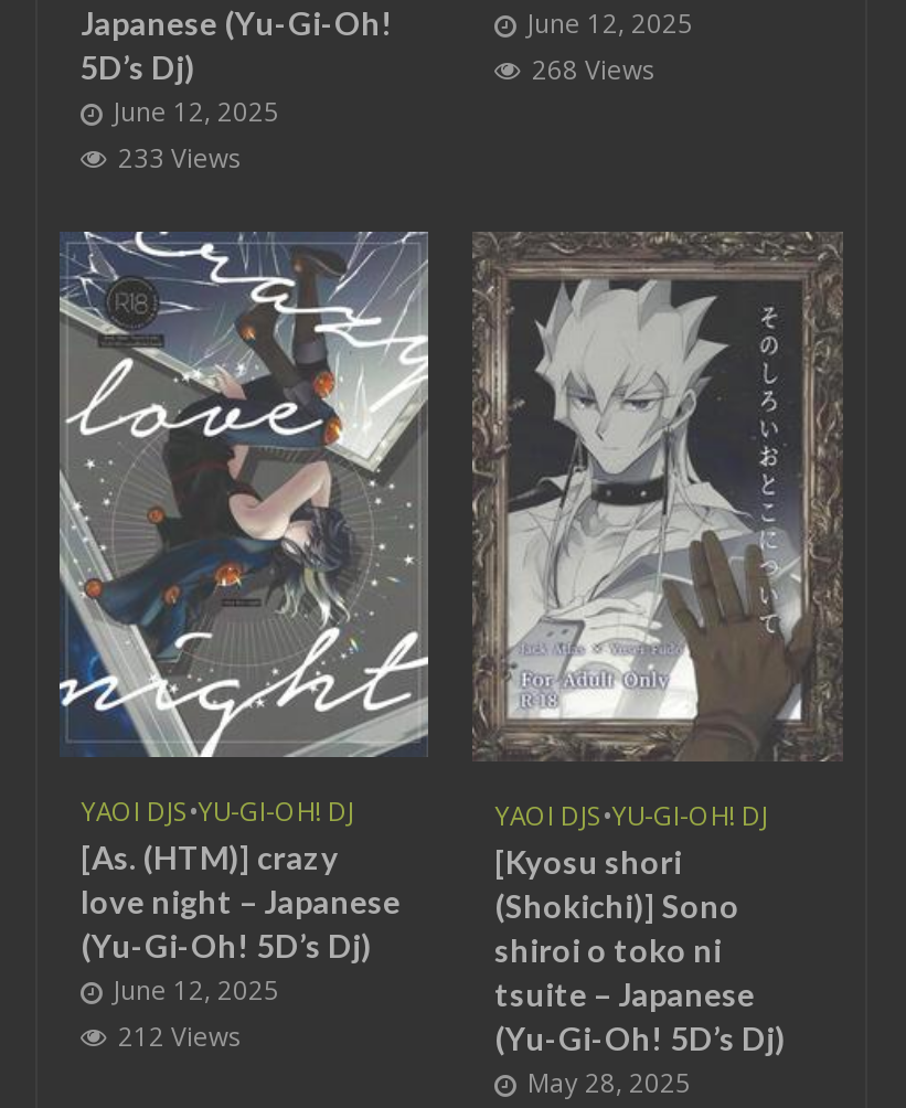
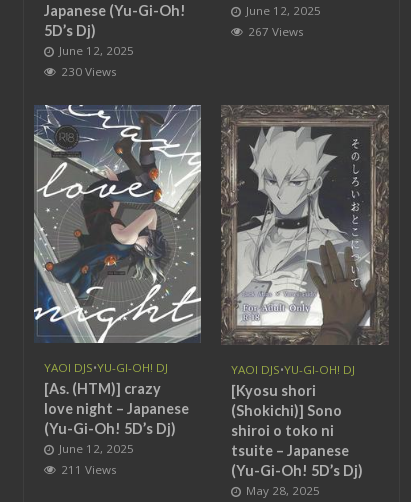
- 268 Views
+ 267 Views

- 233 Views
+ 230 Views

- 212 Views
+ 211 Views
